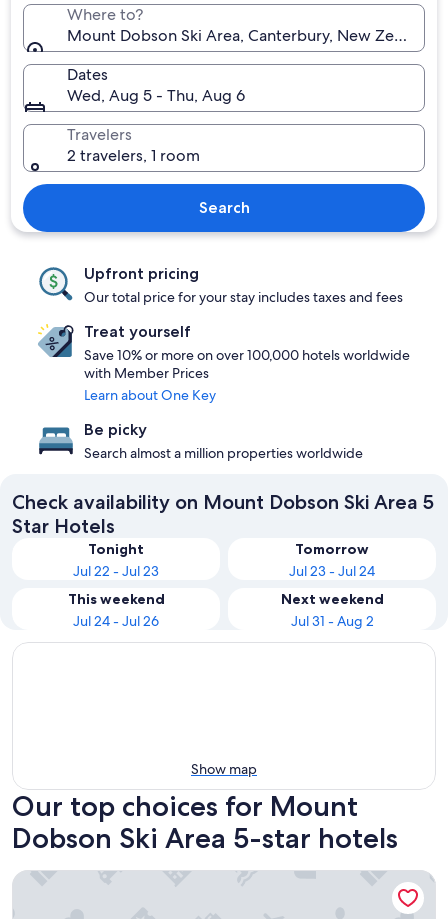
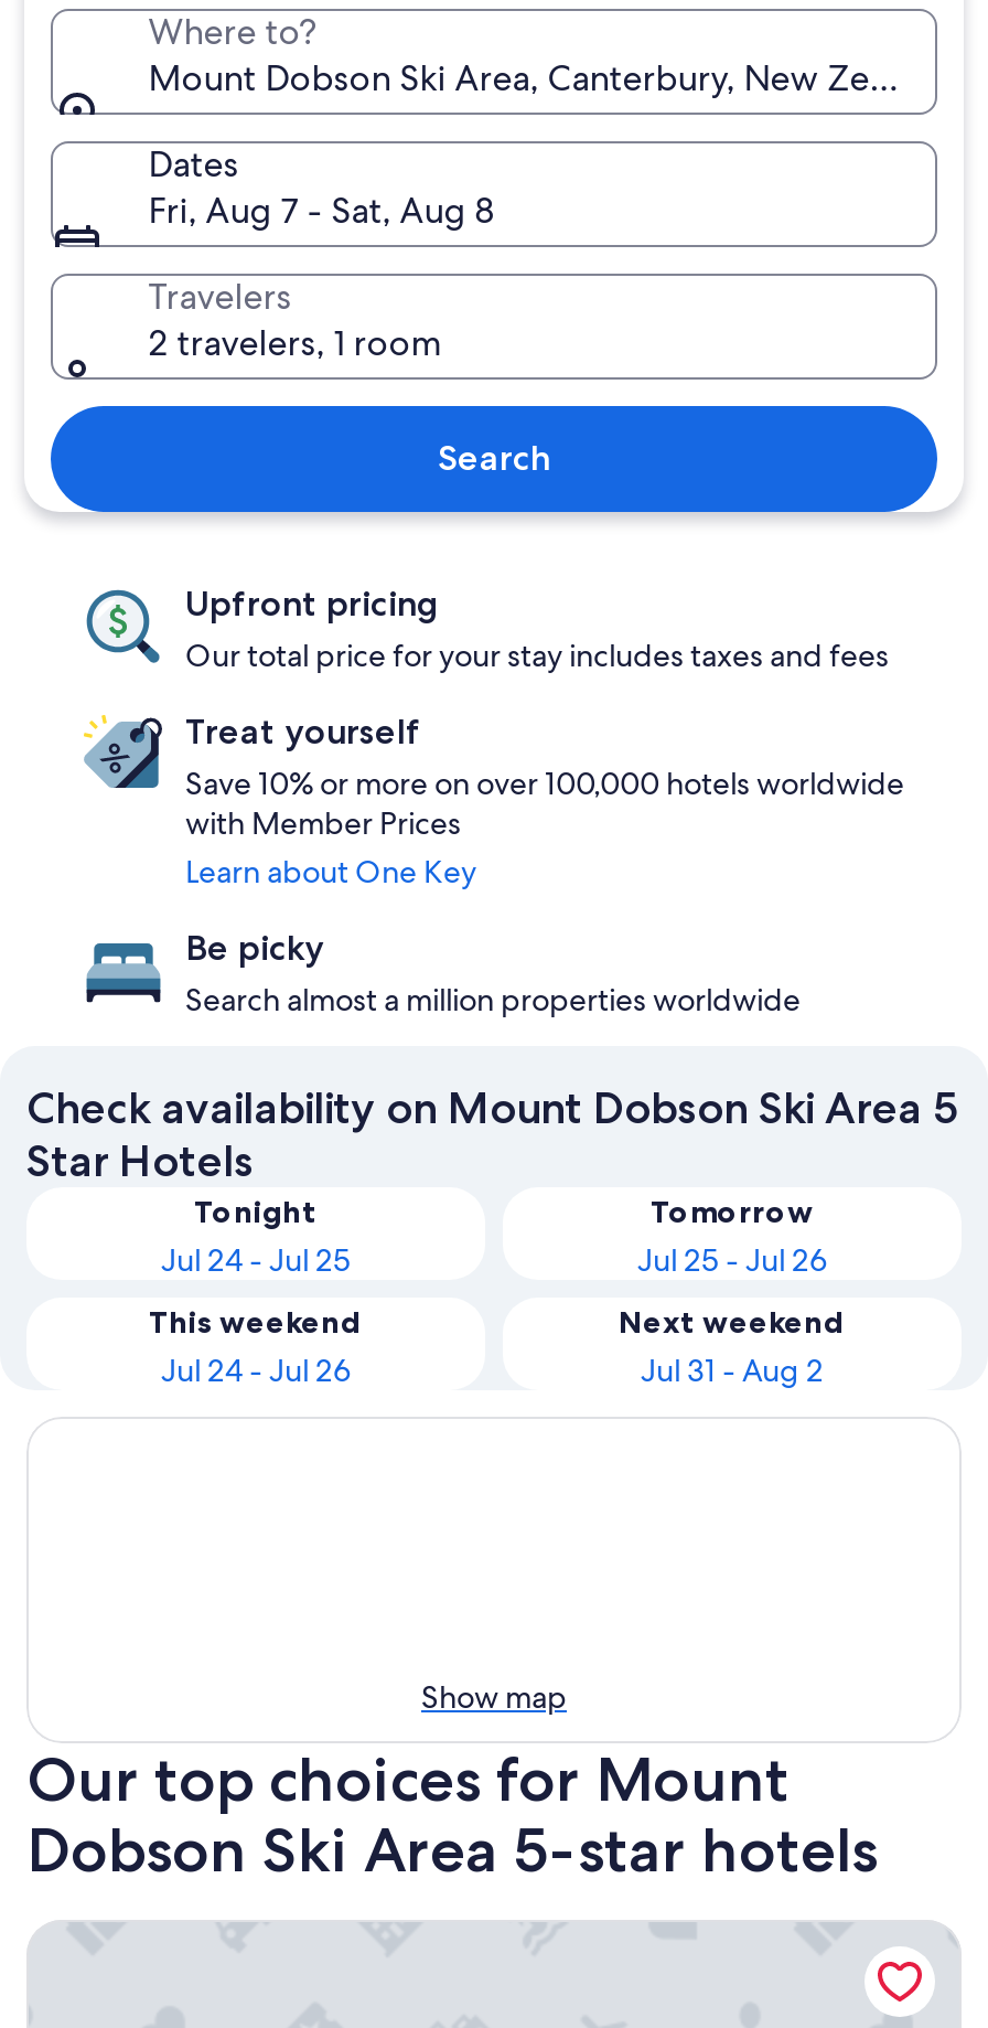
- Wed, Aug 5 - Thu, Aug 6
+ Fri, Aug 7 - Sat, Aug 8

- Jul 22 - Jul 23
+ Jul 24 - Jul 25

- Jul 23 - Jul 24
+ Jul 25 - Jul 26
